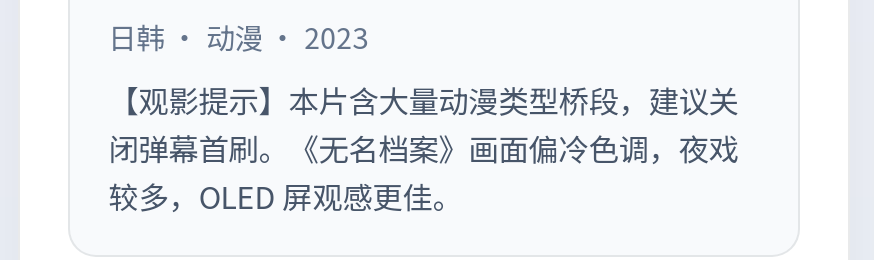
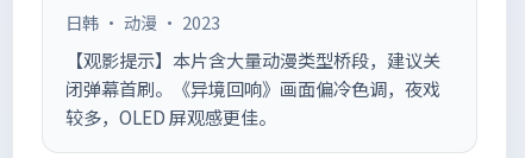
- 闭弹幕首刷。《无名档案》画面偏冷色调，夜戏
+ 闭弹幕首刷。《异境回响》画面偏冷色调，夜戏
